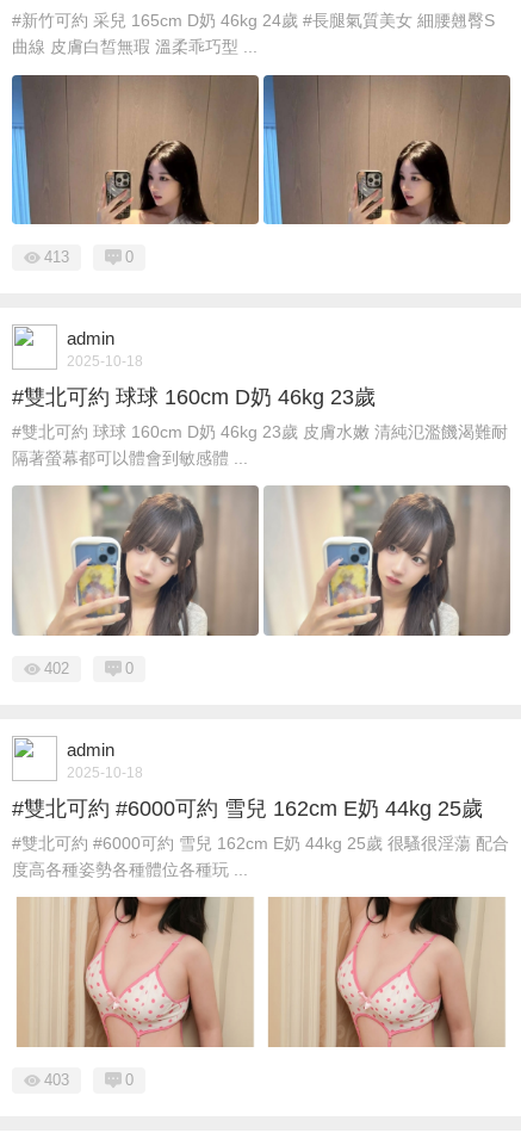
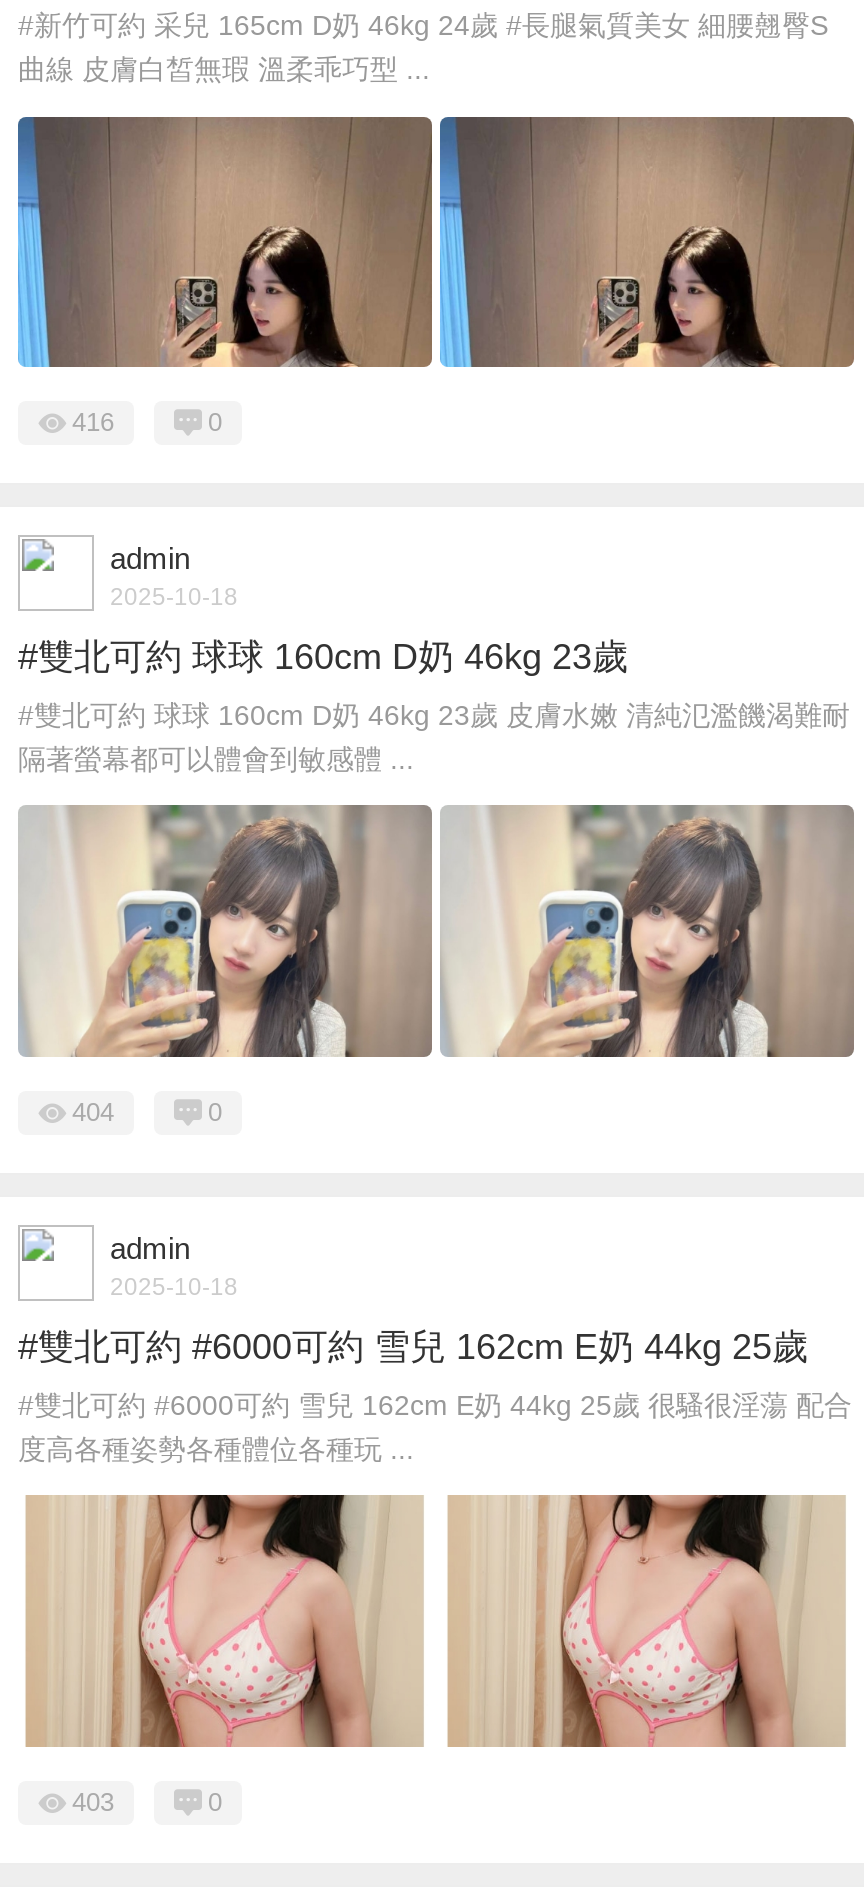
- 413
+ 416

- 402
+ 404
